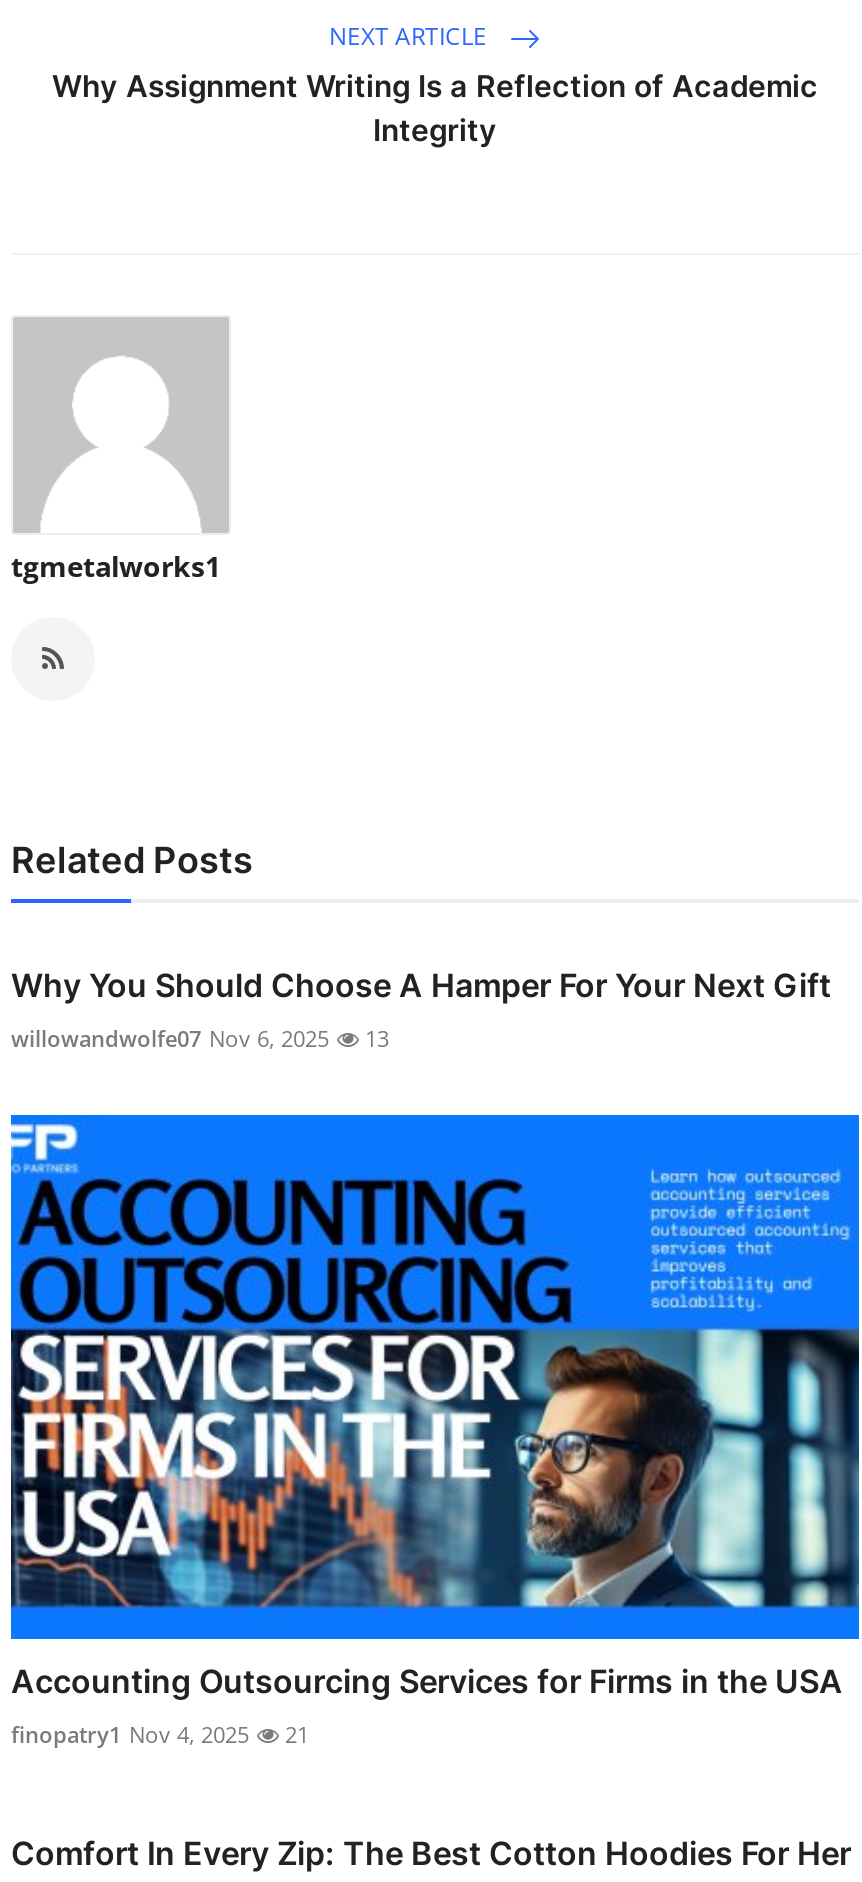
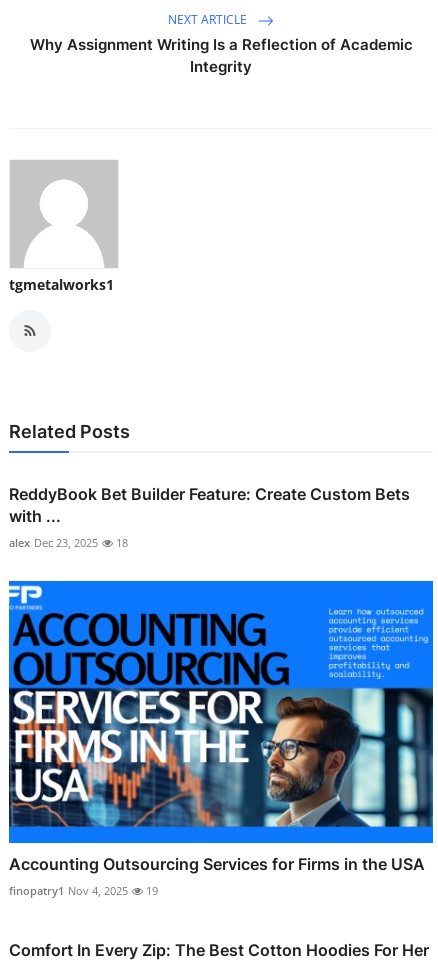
- Why You Should Choose A Hamper For Your Next Gift
- willowandwolfe07 Nov 6, 2025
- 13
+ ReddyBook Bet Builder Feature: Create Custom Bets
+ with ...
+ alex Dec 23, 2025
+ 18

- finopatry1 Nov 4, 2025 21
+ finopatry1 Nov 4, 2025 19
